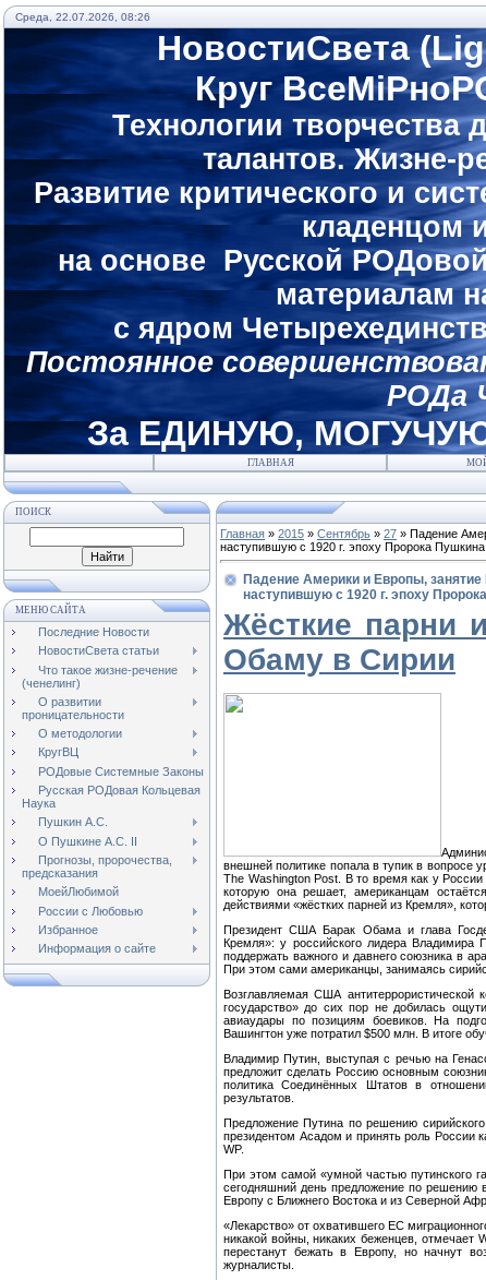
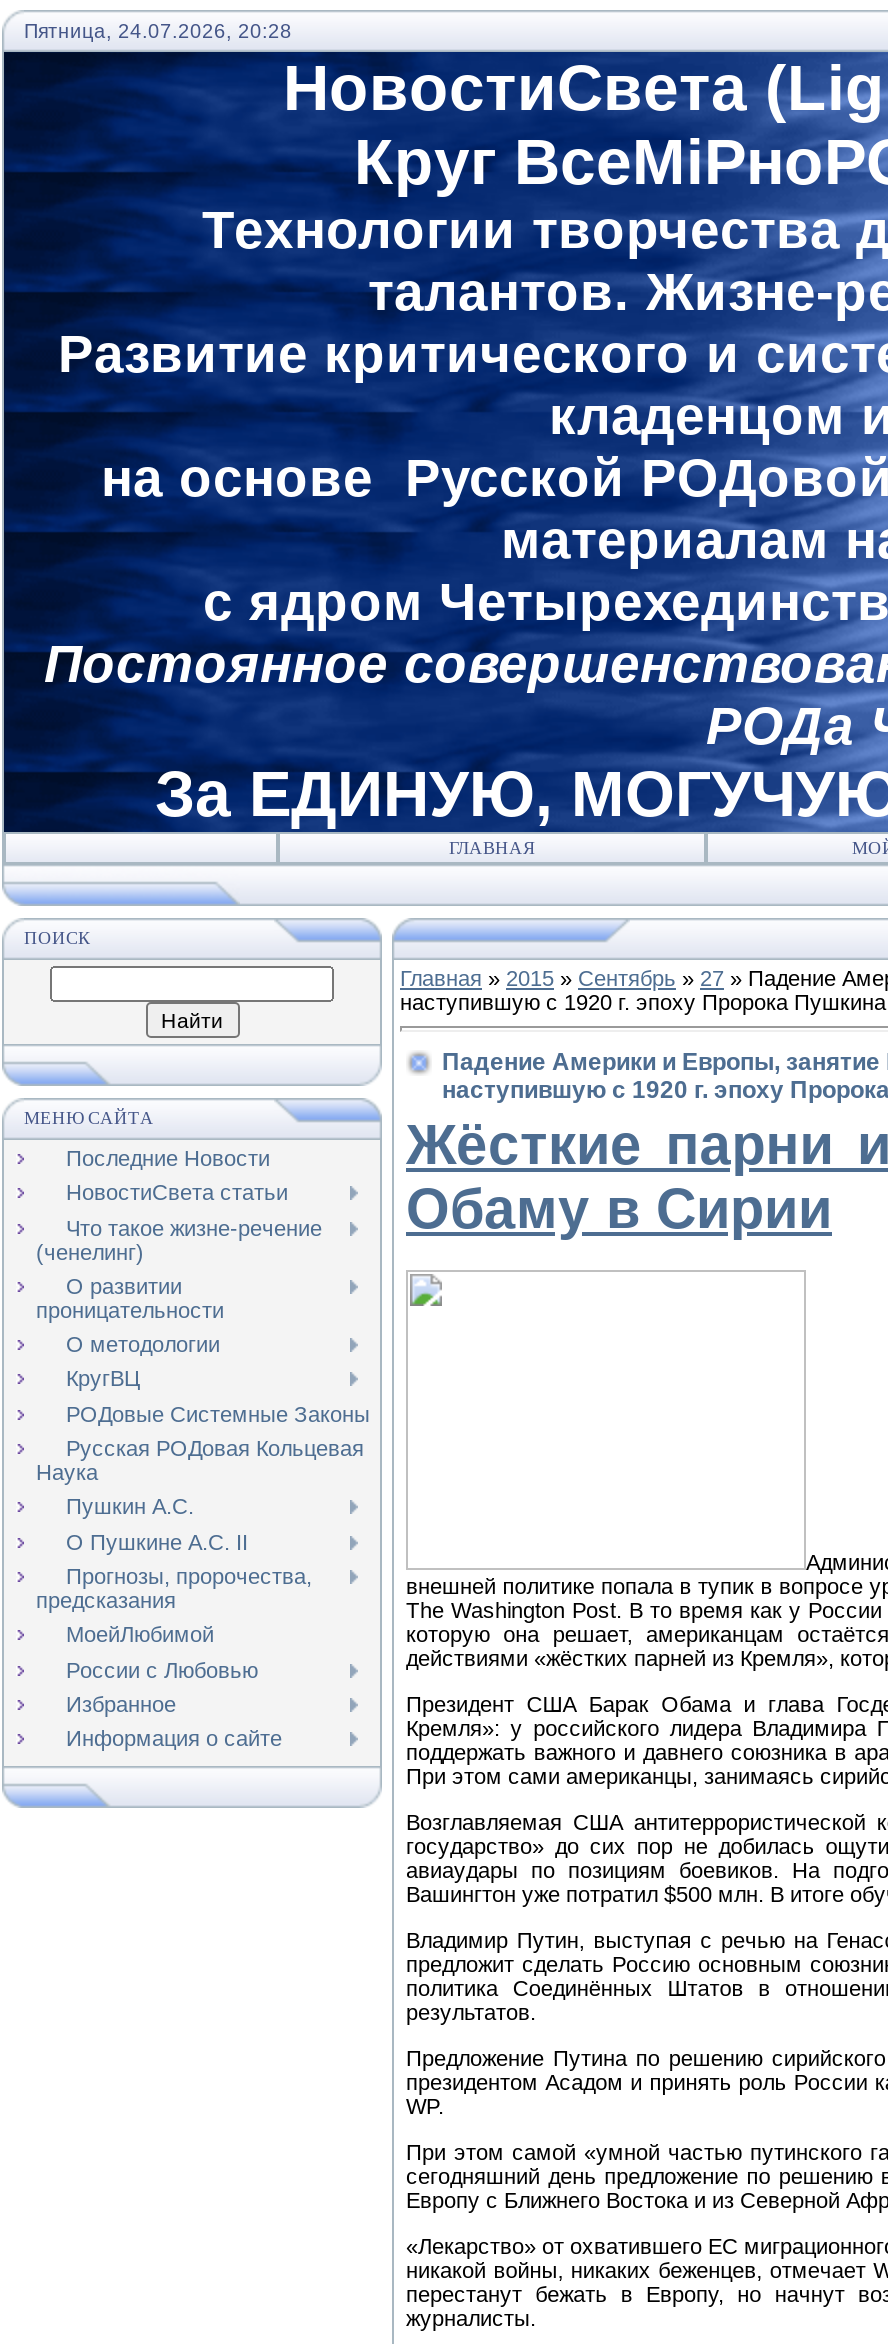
- Среда, 22.07.2026, 08:26
+ Пятница, 24.07.2026, 20:28
